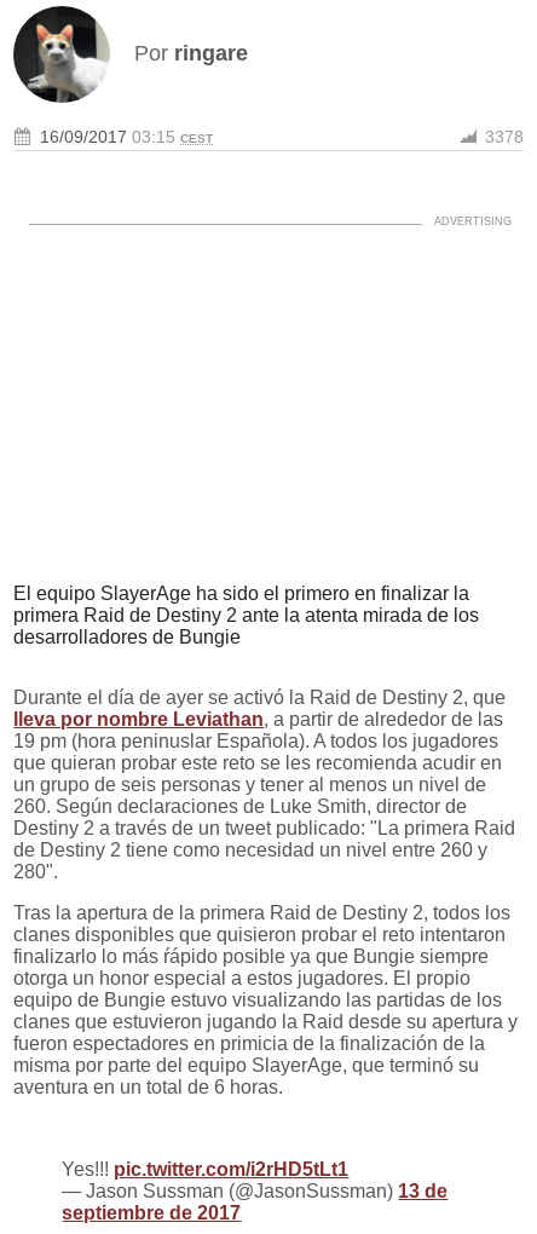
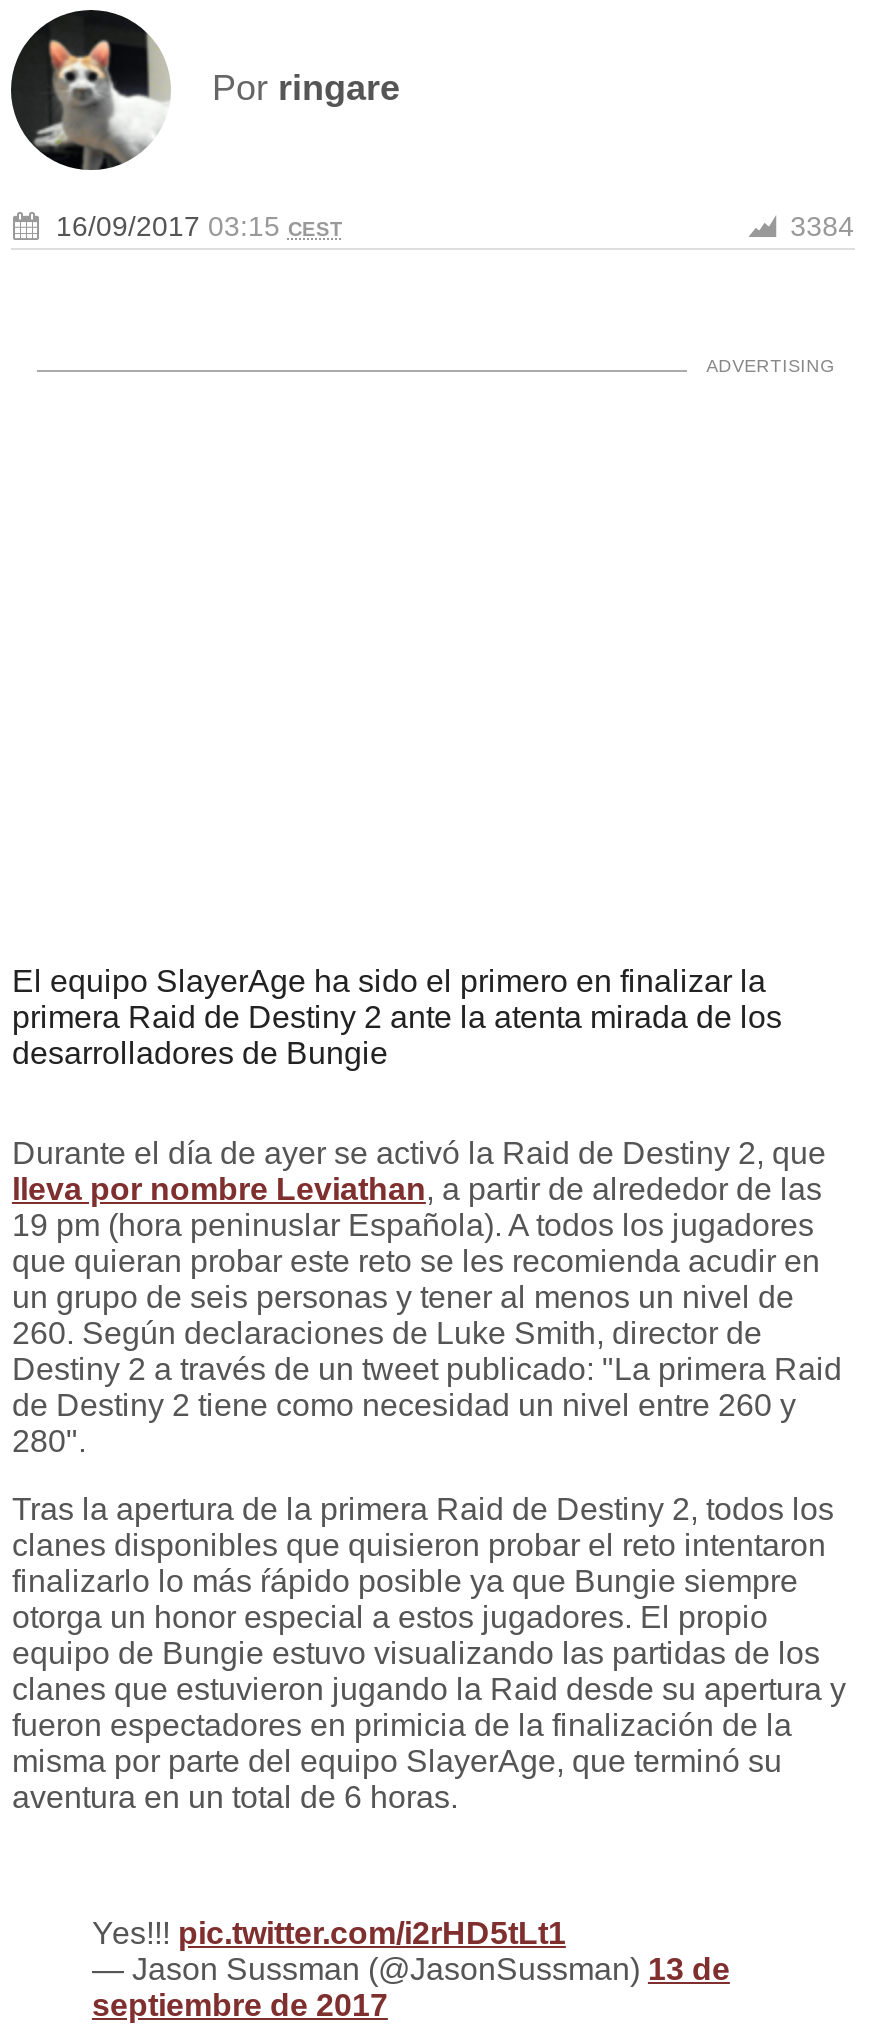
- 3378
+ 3384
